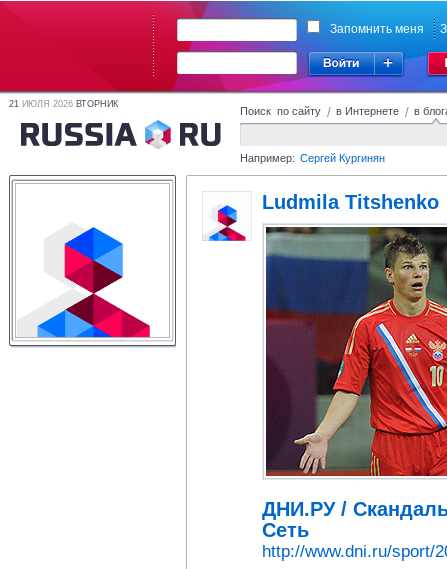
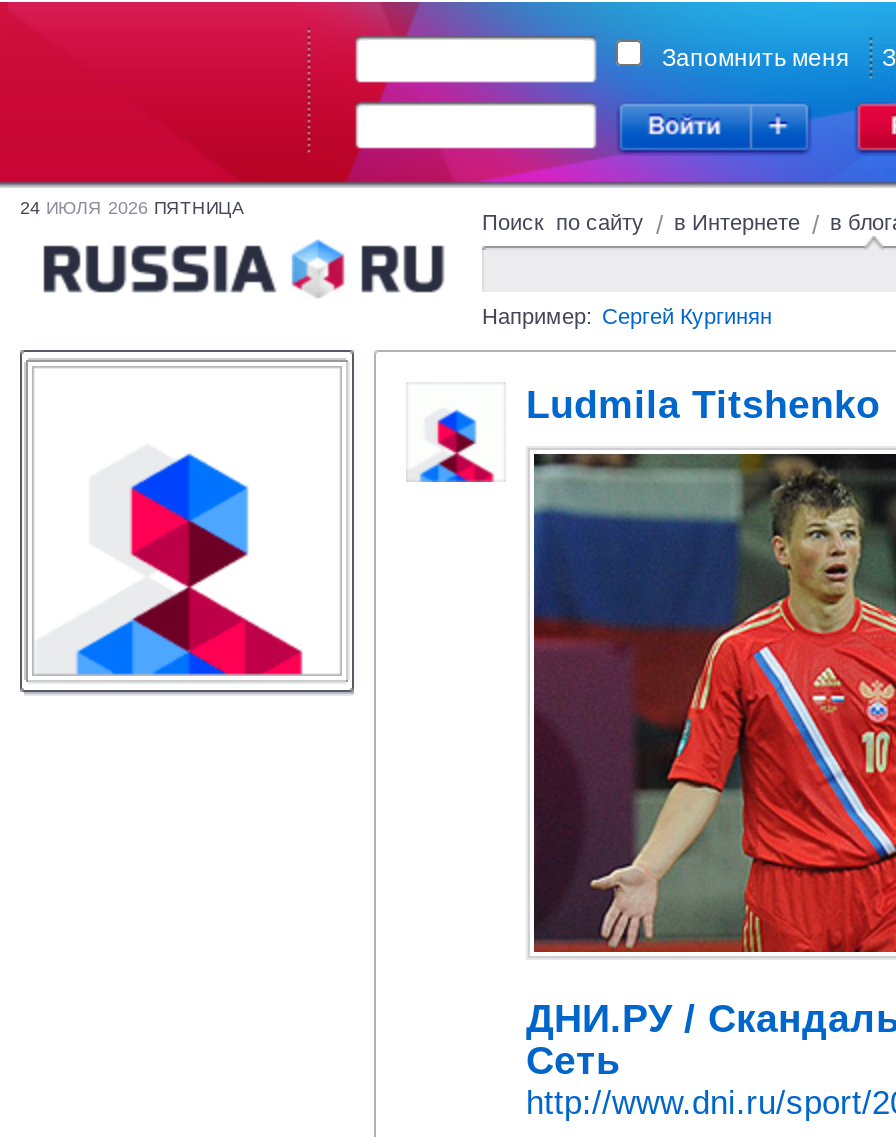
- 21 ИЮЛЯ 2026 ВТОРНИК
+ 24 ИЮЛЯ 2026 ПЯТНИЦА
